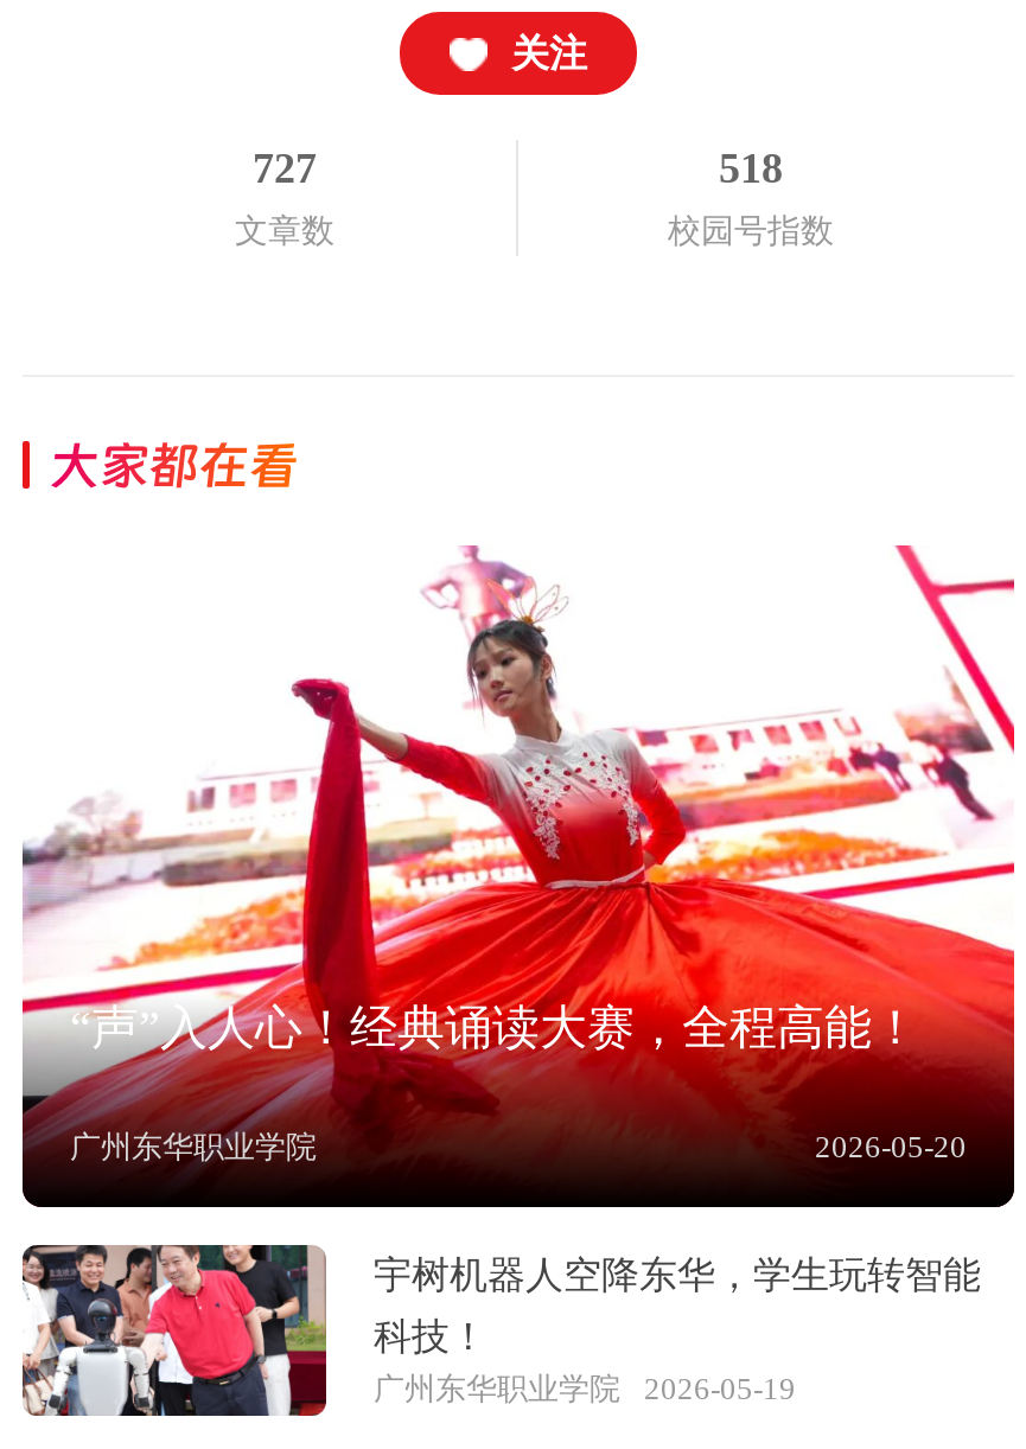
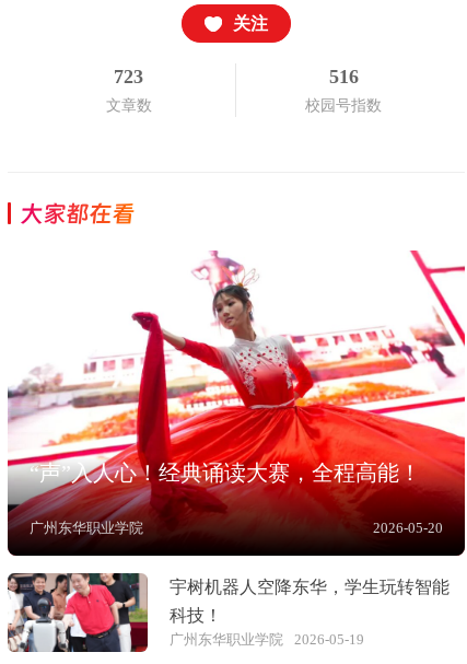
- 727
+ 723

- 518
+ 516
